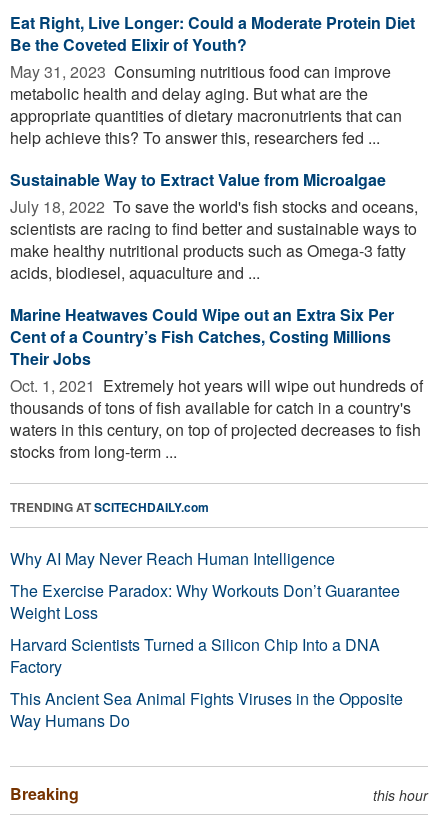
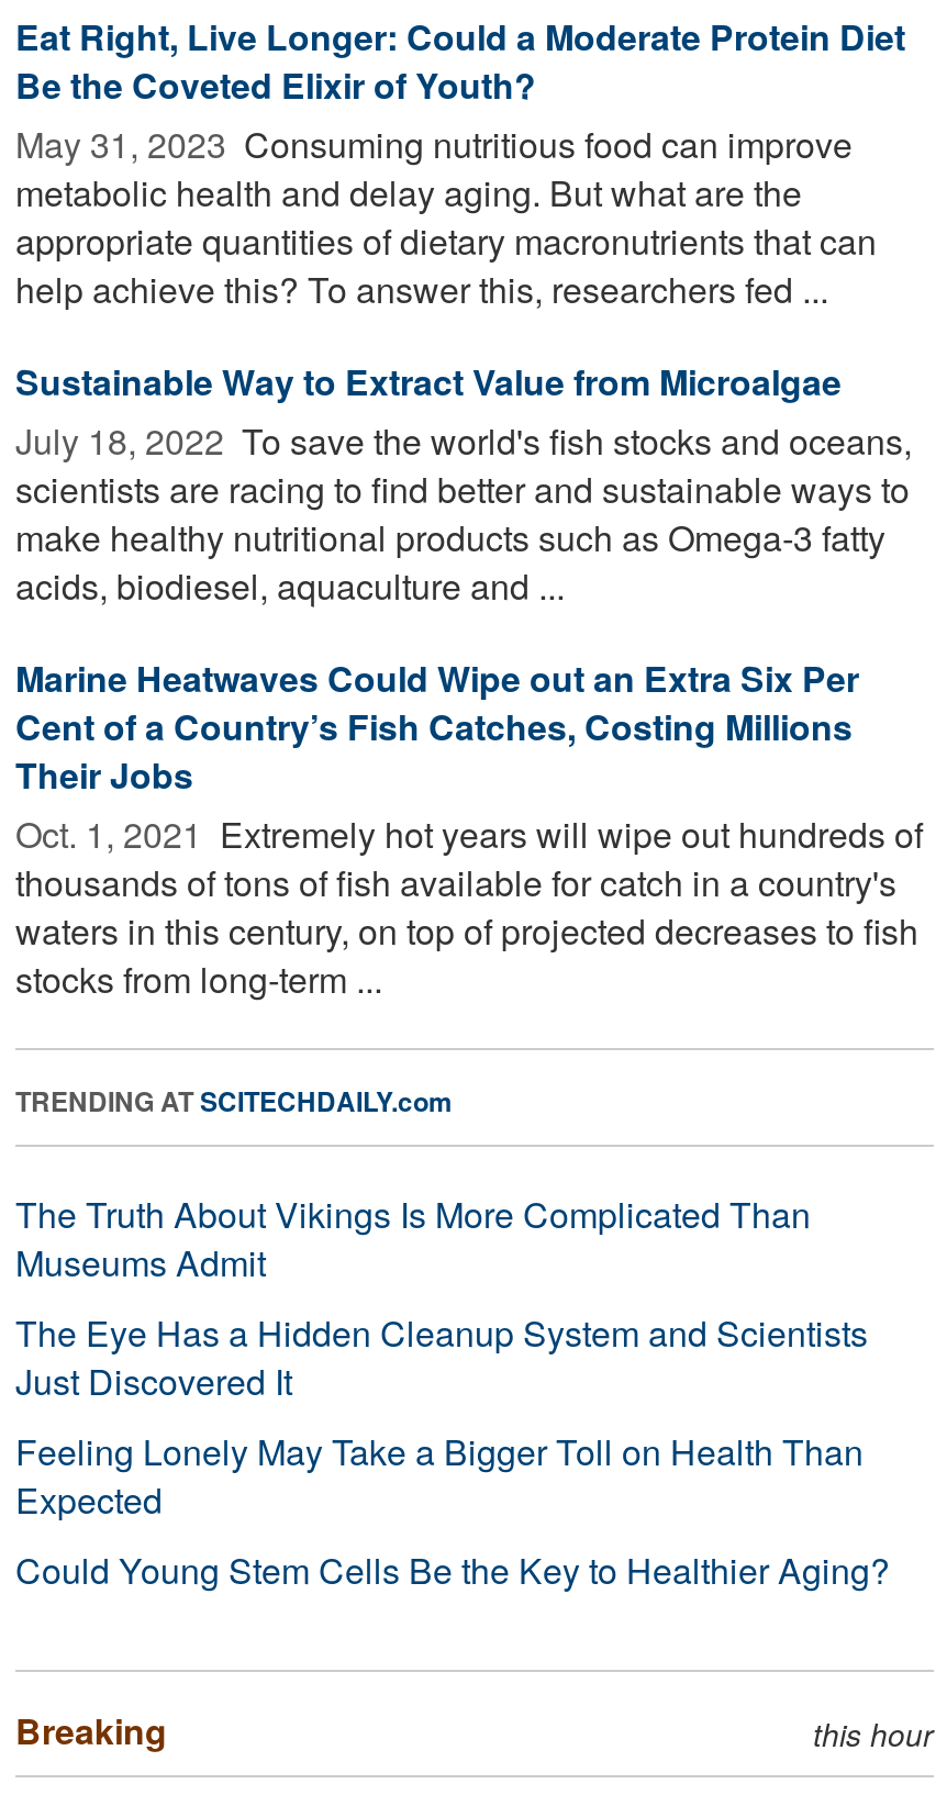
- Why AI May Never Reach Human Intelligence
- The Exercise Paradox: Why Workouts Don’t Guarantee
- Weight Loss
- Harvard Scientists Turned a Silicon Chip Into a DNA
- Factory
- This Ancient Sea Animal Fights Viruses in the Opposite
- Way Humans Do
+ The Truth About Vikings Is More Complicated Than
+ Museums Admit
+ The Eye Has a Hidden Cleanup System and Scientists
+ Just Discovered It
+ Feeling Lonely May Take a Bigger Toll on Health Than
+ Expected
+ Could Young Stem Cells Be the Key to Healthier Aging?
